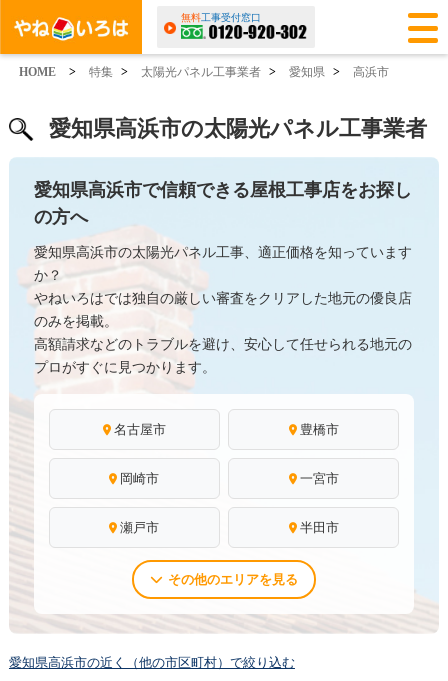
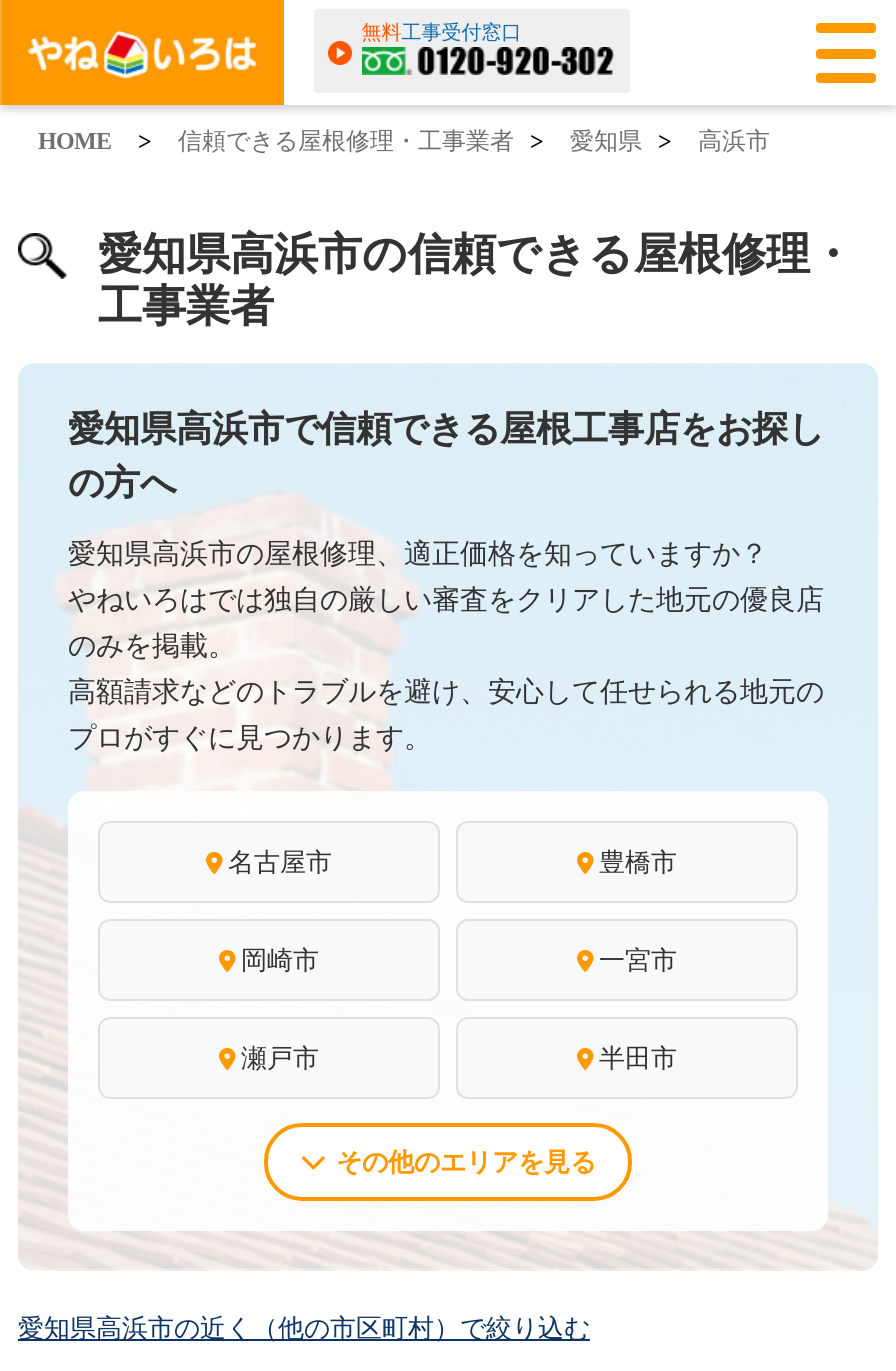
- 特集 >
- 太陽光パネル工事業者 >
+ 信頼できる屋根修理・工事業者 >

- 愛知県高浜市の太陽光パネル工事業者
+ 愛知県高浜市の信頼できる屋根修理・
+ 工事業者

moved down: 愛知県高浜市で信頼できる屋根工事店をお探し | の方へ

- 愛知県高浜市の太陽光パネル工事、適正価格を知っています
- か？
+ 愛知県高浜市の屋根修理、適正価格を知っていますか？
